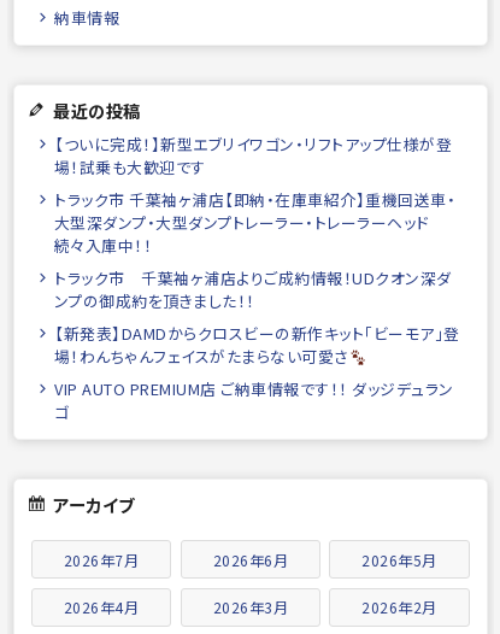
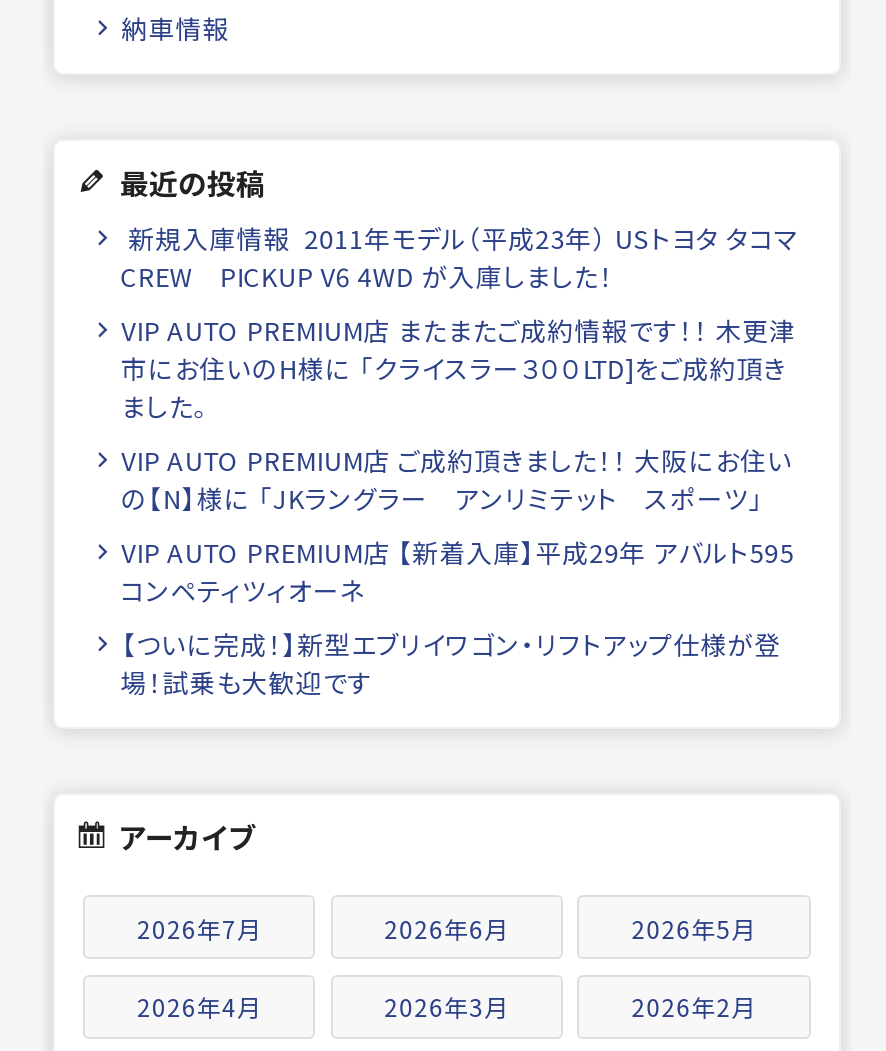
+ 新規入庫情報 2011年モデル（平成23年） USトヨタ タコマ
+ CREW PICKUP V6 4WD が入庫しました！
+ VIP AUTO PREMIUM店 またまたご成約情報です！！ 木更津
+ 市にお住いのH様に 「クライスラー３００LTD]をご成約頂き
+ ました。
+ VIP AUTO PREMIUM店 ご成約頂きました！！ 大阪にお住い
+ の【N】様に 「JKラングラー アンリミテット スポーツ」
+ VIP AUTO PREMIUM店 【新着入庫】平成29年 アバルト595
+ コンペティツィオーネ

moved down: 【ついに完成！】新型エブリイワゴン・リフトアップ仕様が登 | 場！試乗も大歓迎です

- トラック市 千葉袖ヶ浦店【即納・在庫車紹介】重機回送車・
- 大型深ダンプ・大型ダンプトレーラー・トレーラーヘッド
- 続々入庫中！！
- トラック市 千葉袖ヶ浦店よりご成約情報！UDクオン深ダ
- ンプの御成約を頂きました！！
- 【新発表】DAMDからクロスビーの新作キット「ビーモア」登
- 場！わんちゃんフェイスがたまらない可愛さ
- VIP AUTO PREMIUM店 ご納車情報です！！ ダッジデュラン
- ゴ
